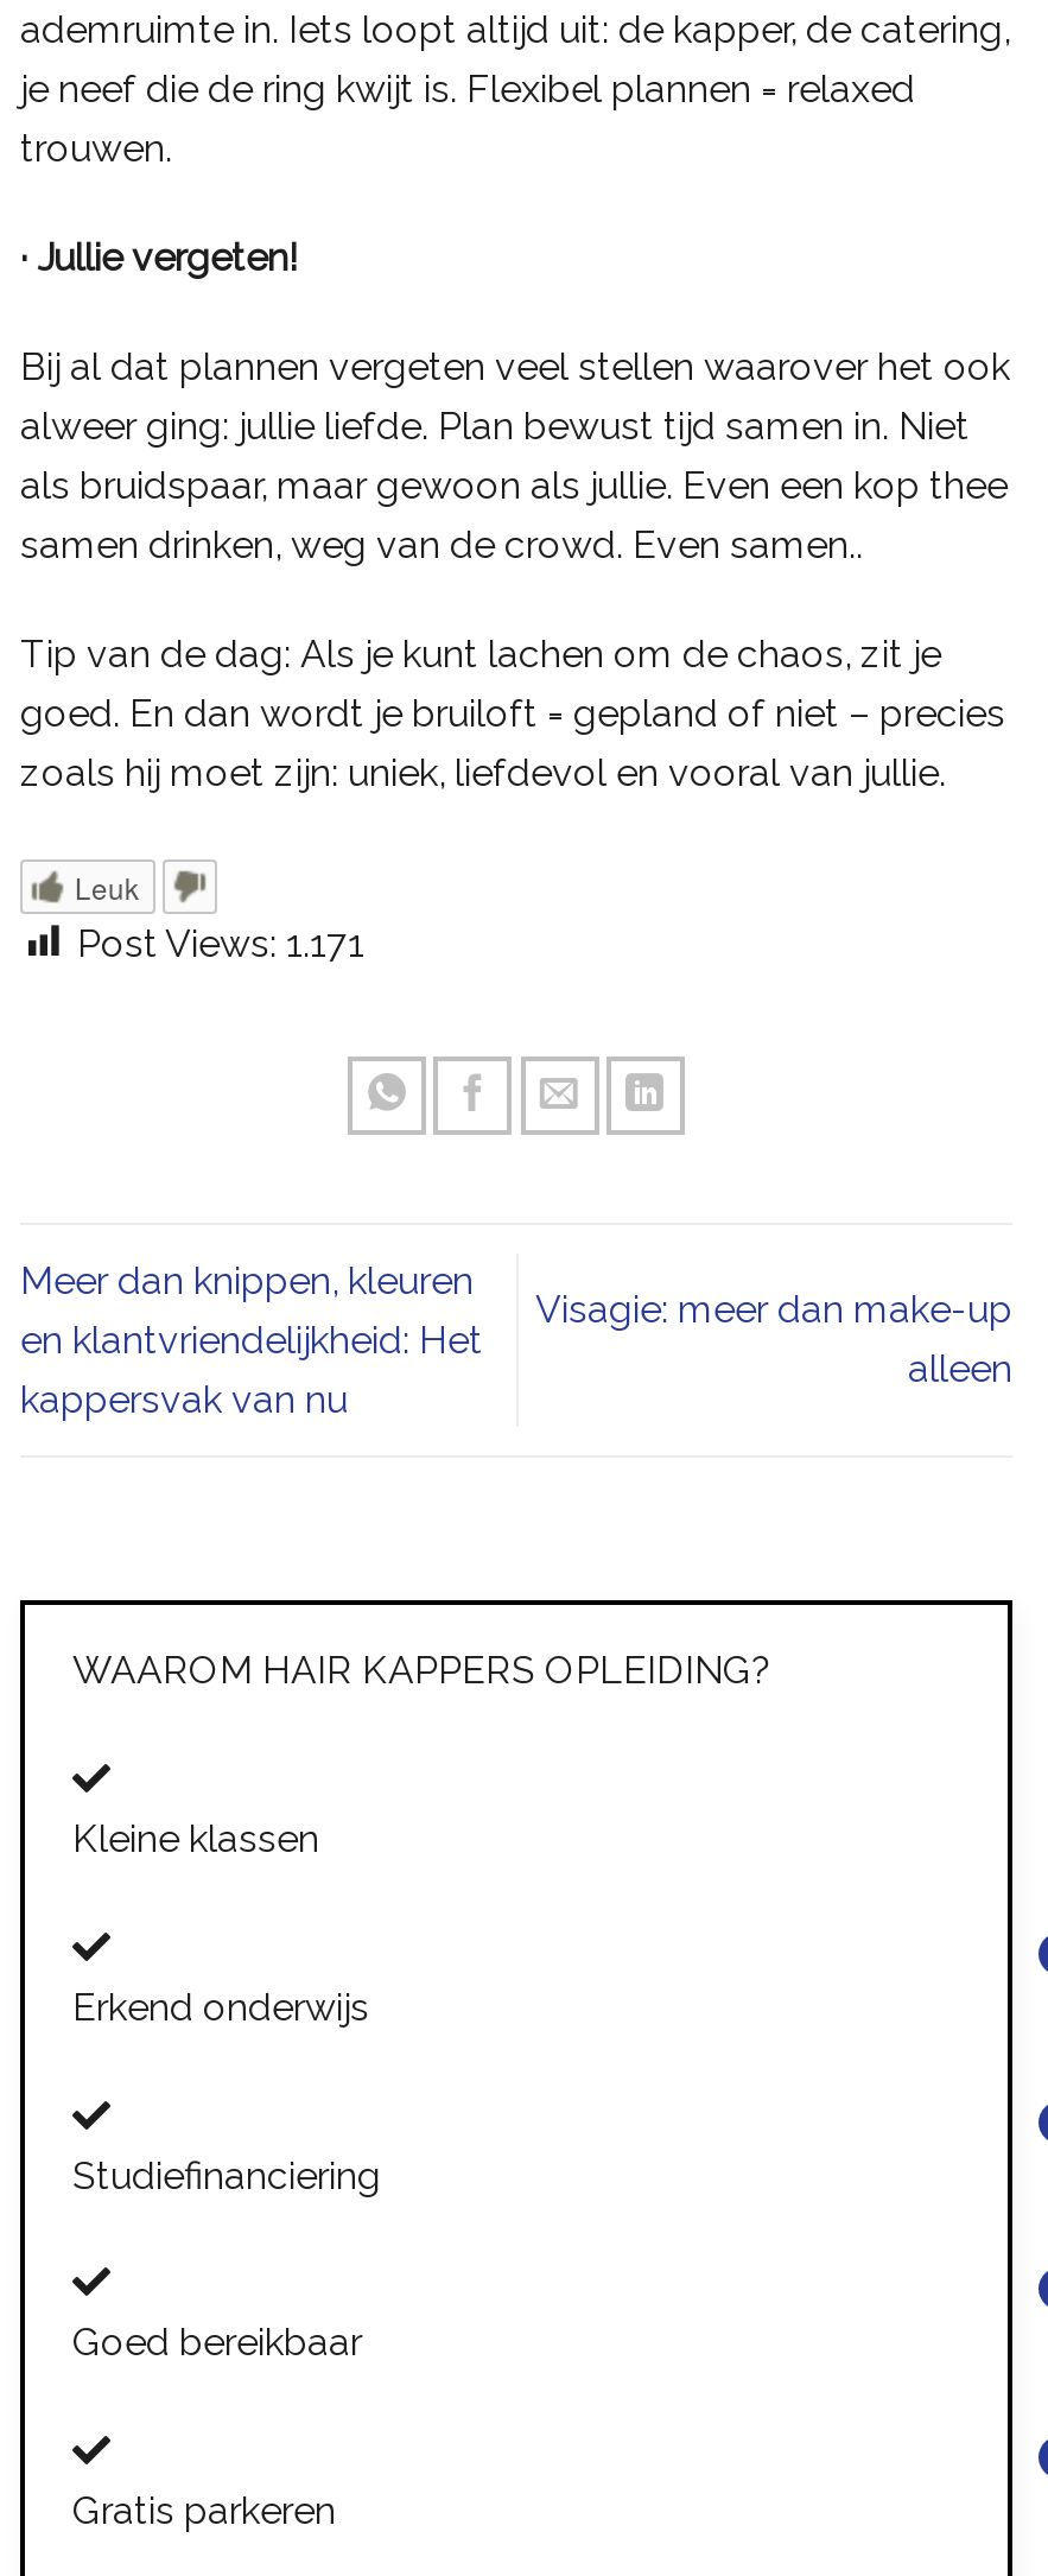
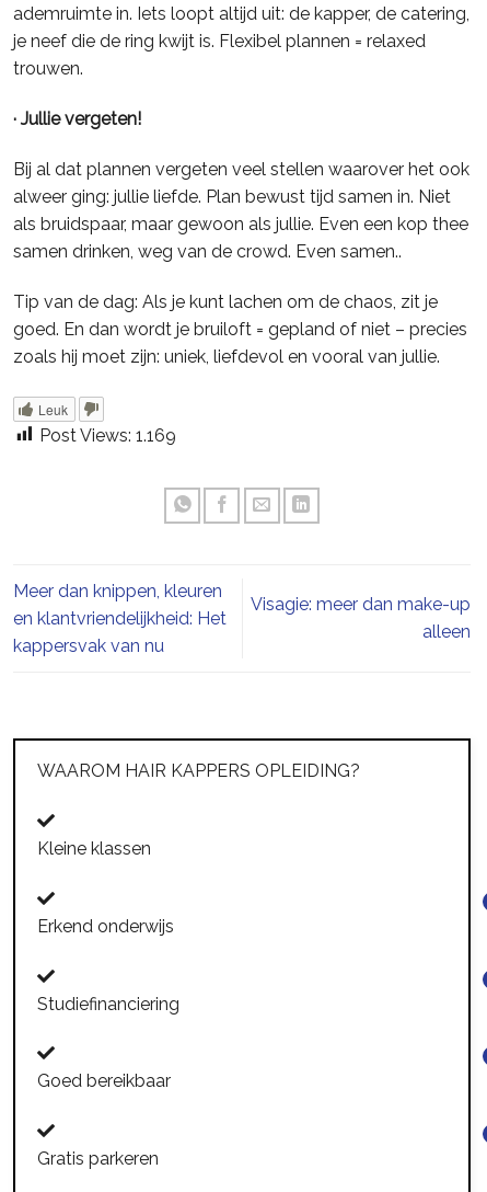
- Post Views: 1.171
+ Post Views: 1.169
